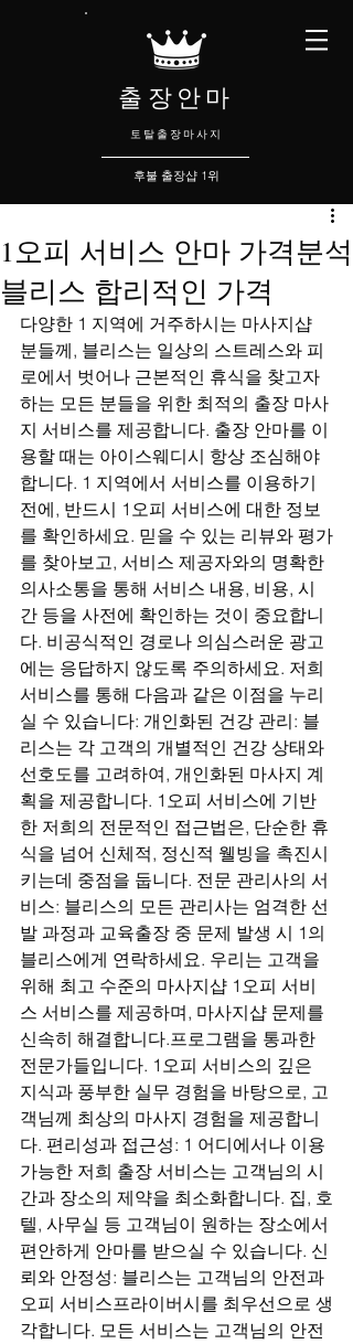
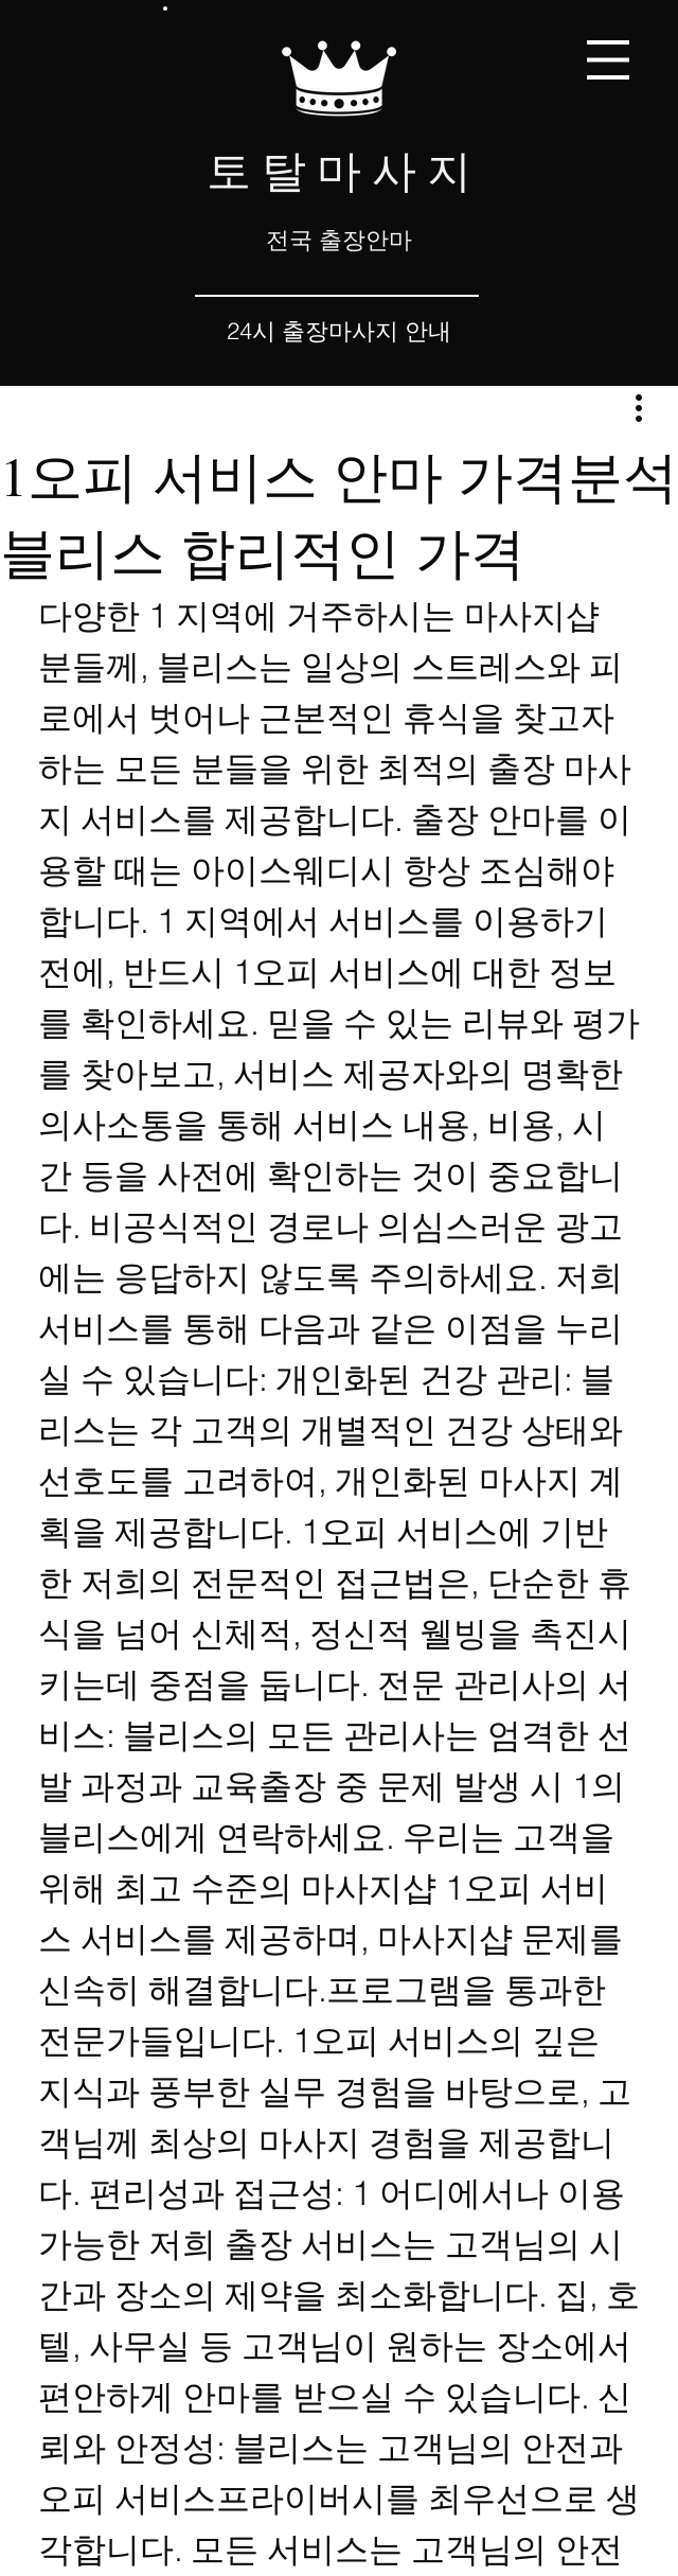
- 출장안마
- 토탈출장마사지
- 후불 출장샵 1위
+ 토 탈 마 사 지
+ 전국 출장안마
+ 24시 출장마사지 안내
